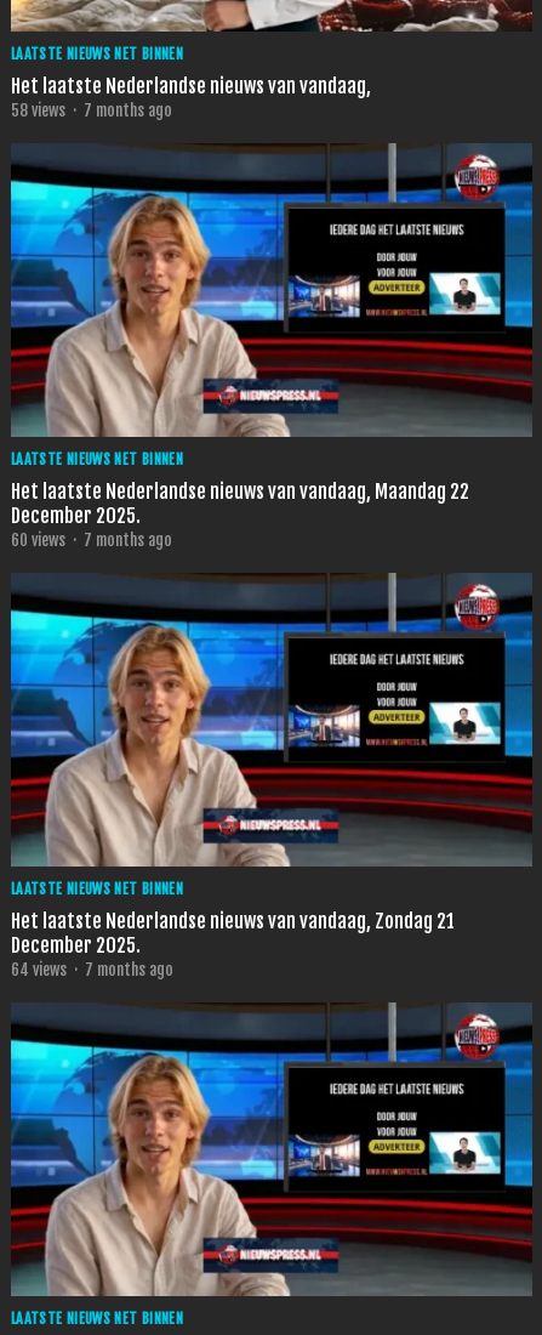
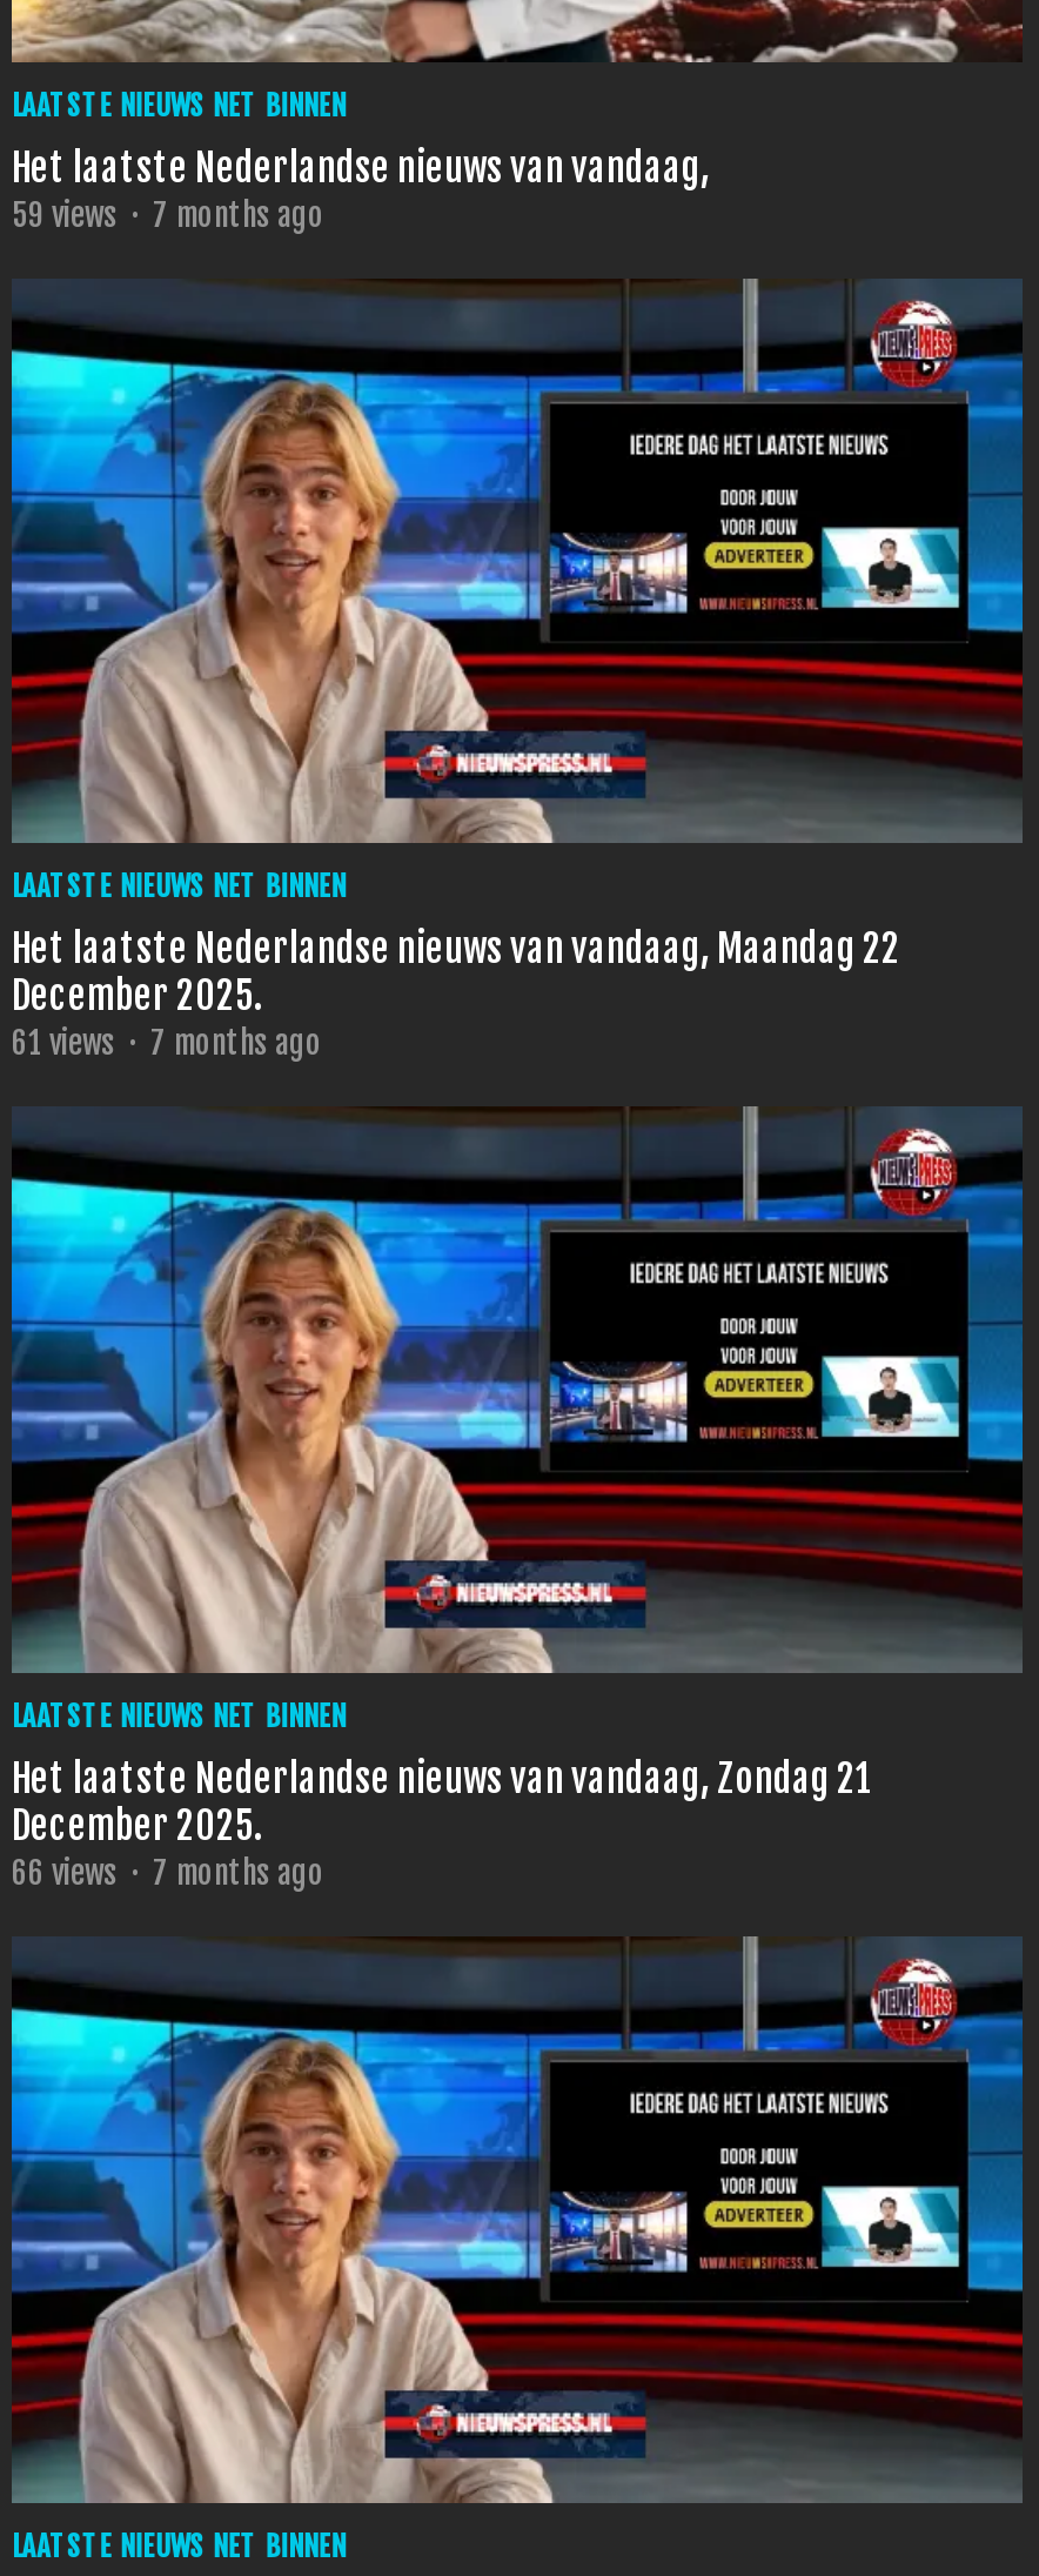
- 58 views · 7 months ago
+ 59 views · 7 months ago

- 60 views · 7 months ago
+ 61 views · 7 months ago

- 64 views · 7 months ago
+ 66 views · 7 months ago
